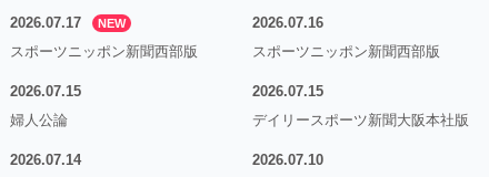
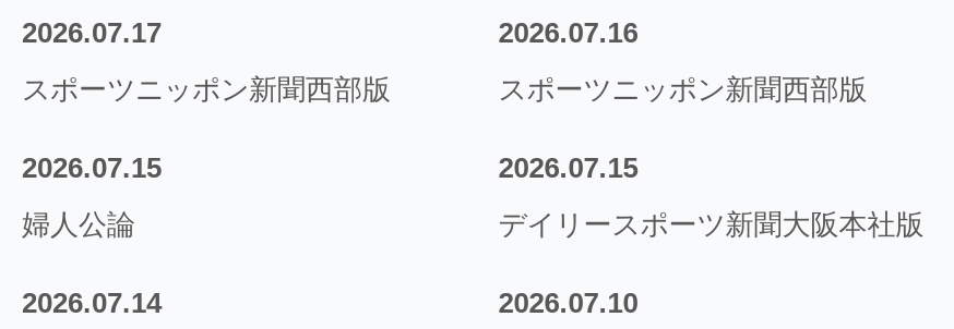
- NEW
